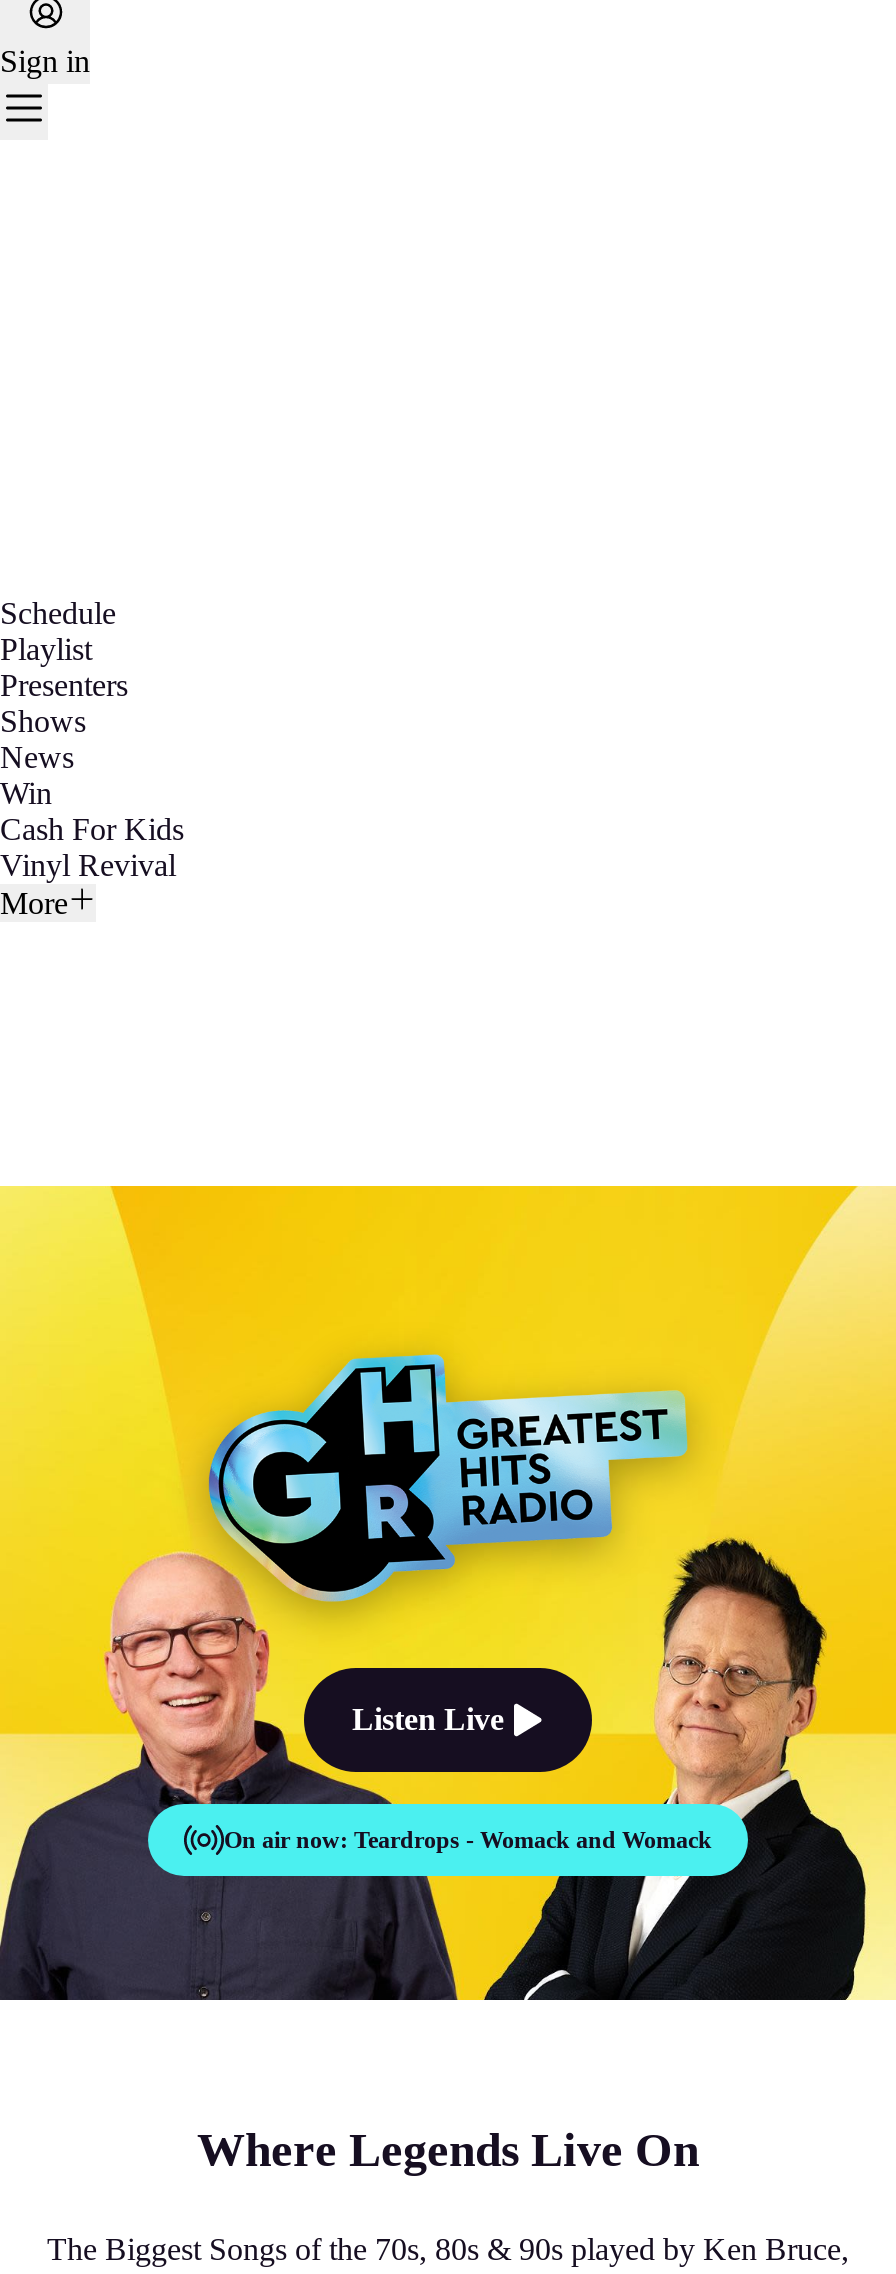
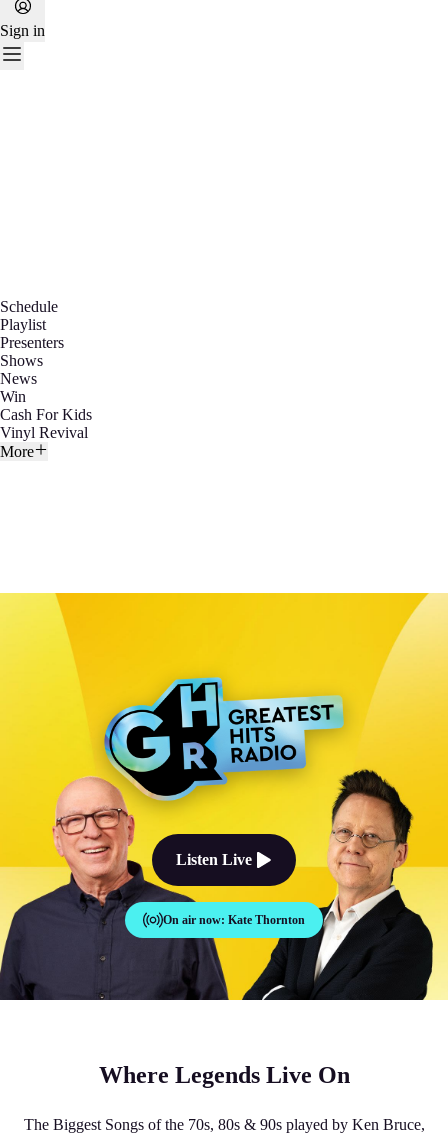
- [image]
- On air now: Teardrops - Womack and Womack
+ [image]
+ On air now: Kate Thornton

- [image]
+ [image]
